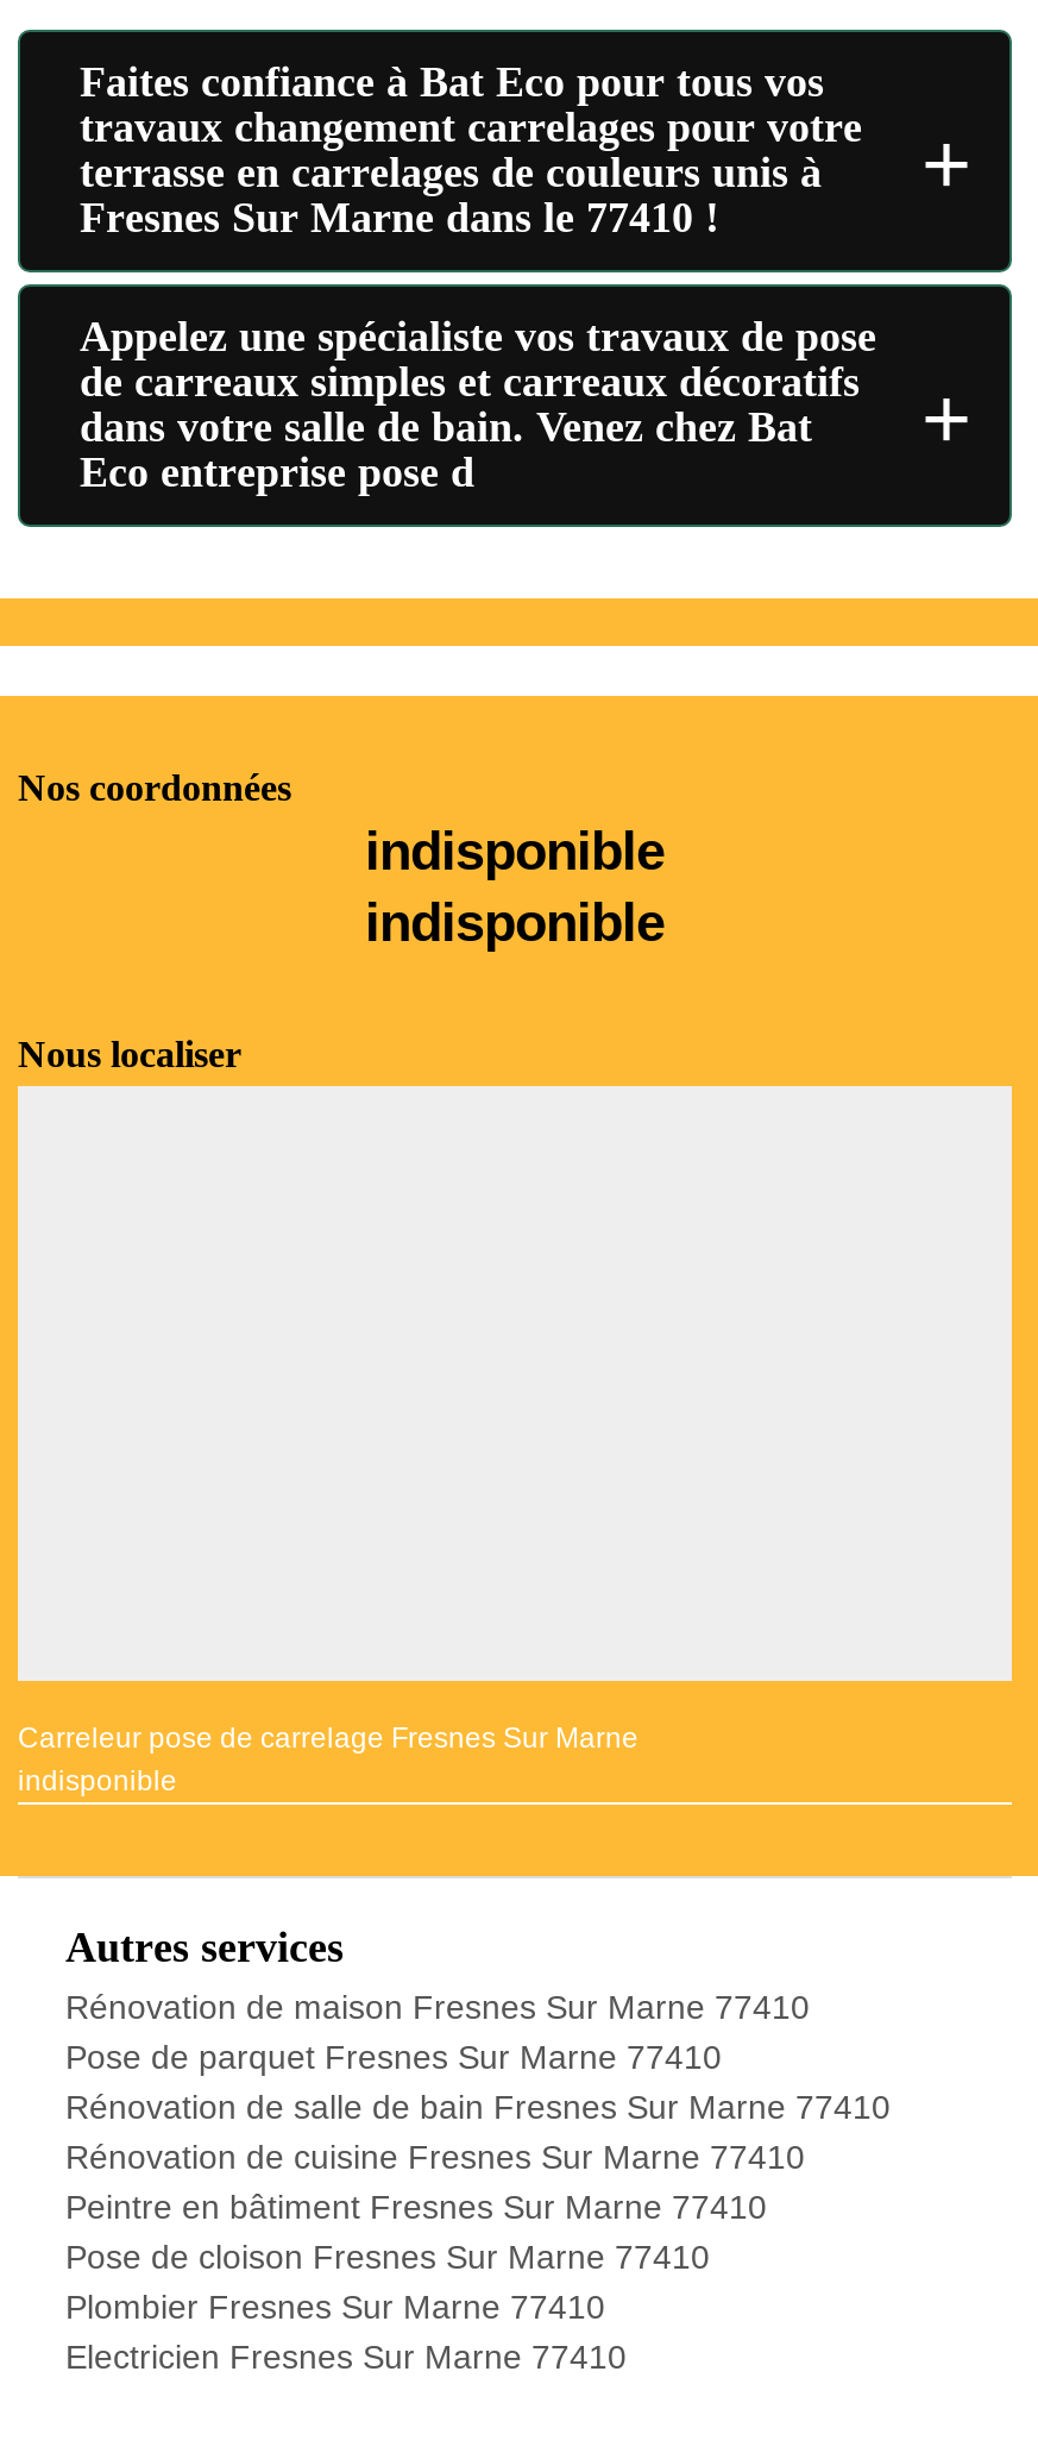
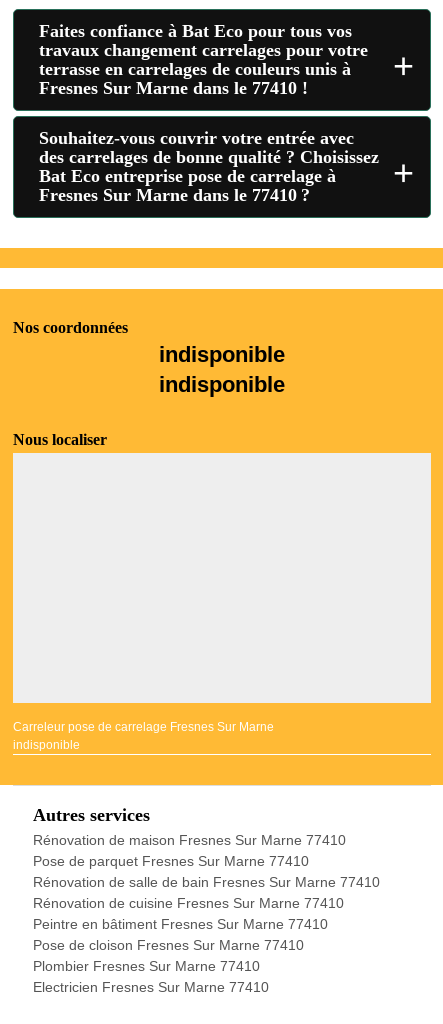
- Appelez une spécialiste vos travaux de pose
- de carreaux simples et carreaux décoratifs
- dans votre salle de bain. Venez chez Bat
- Eco entreprise pose d
+ Souhaitez-vous couvrir votre entrée avec
+ des carrelages de bonne qualité ? Choisissez
+ Bat Eco entreprise pose de carrelage à
+ Fresnes Sur Marne dans le 77410 ?
